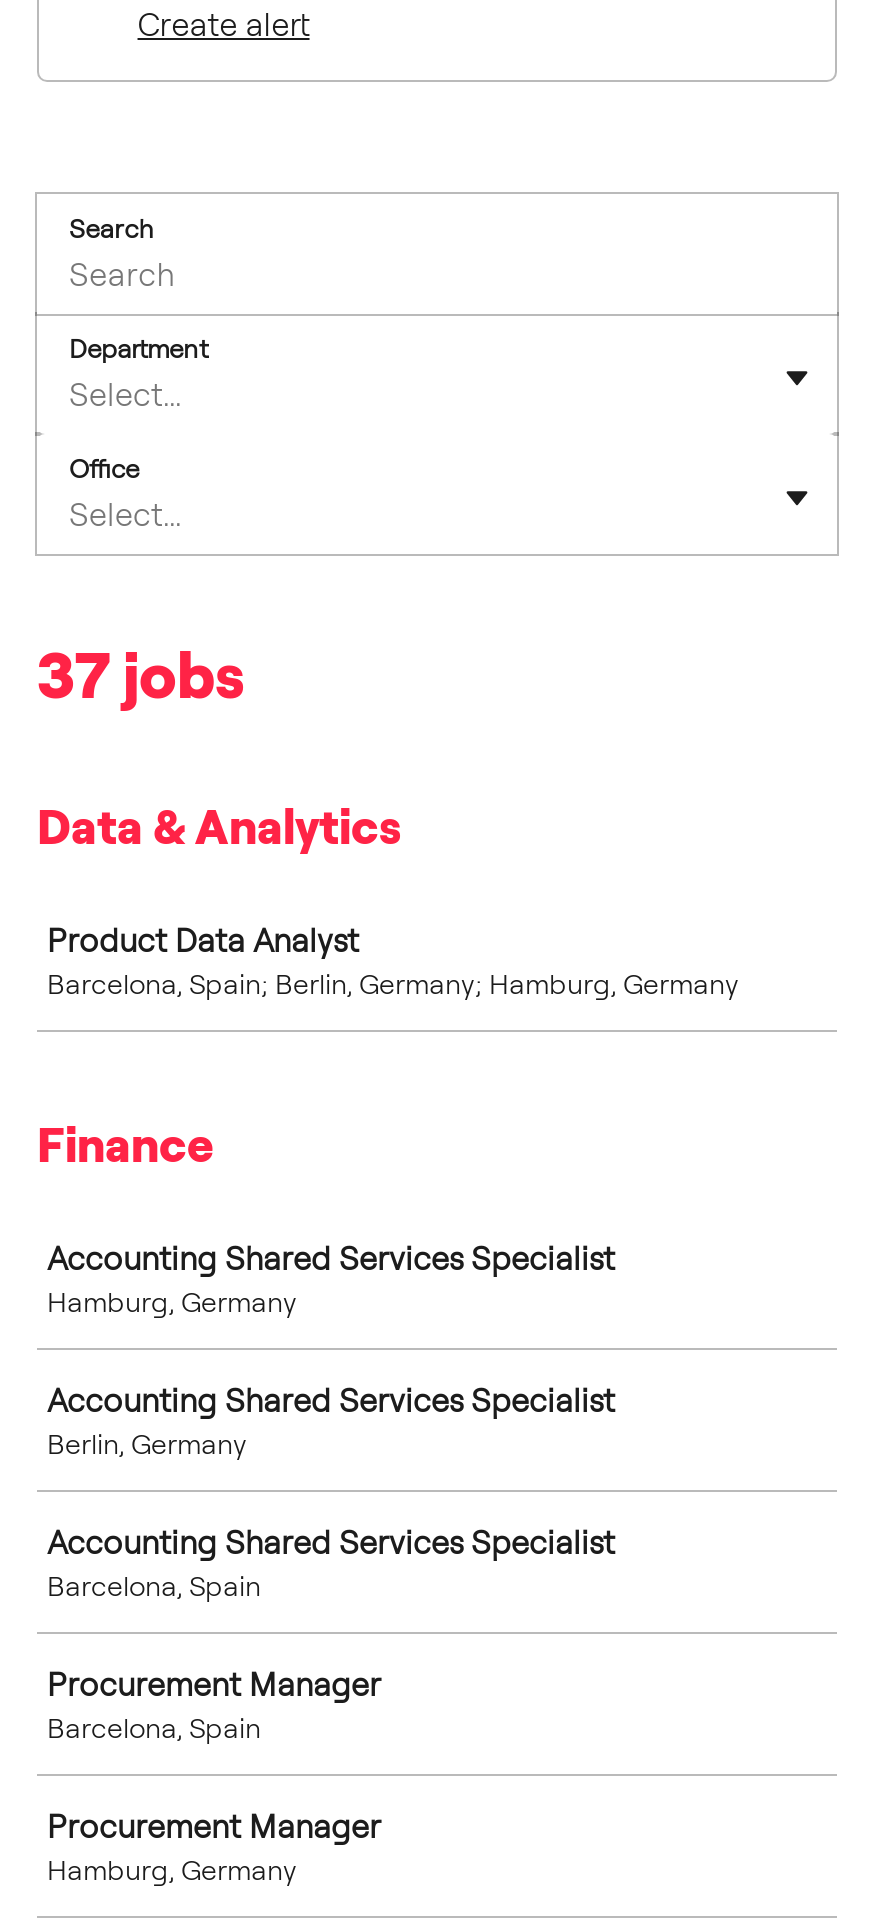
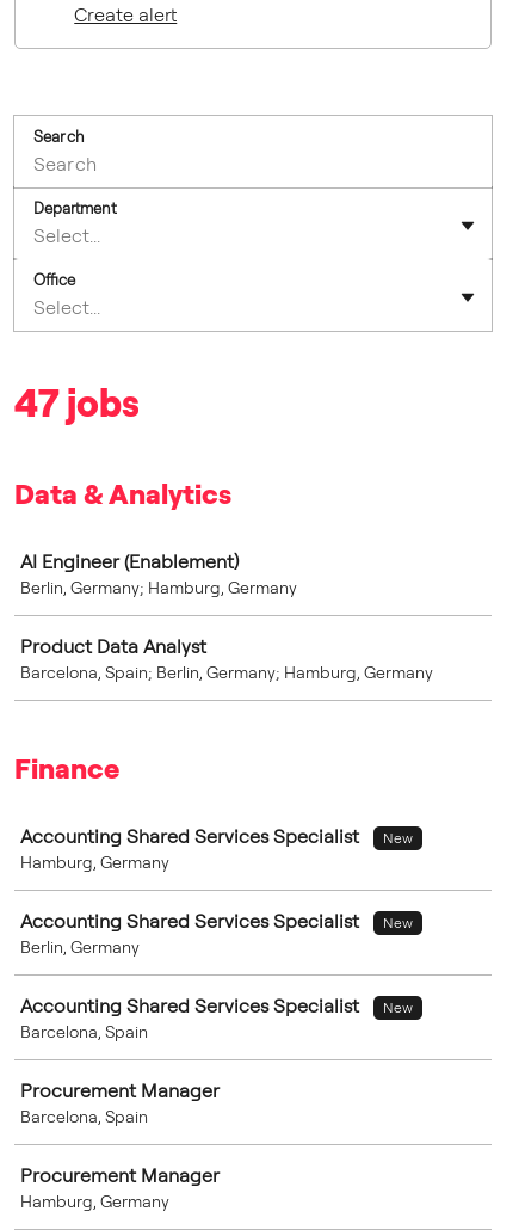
- 37 jobs
+ 47 jobs

+ AI Engineer (Enablement)
+ Berlin, Germany; Hamburg, Germany

+ New

+ New

+ New
